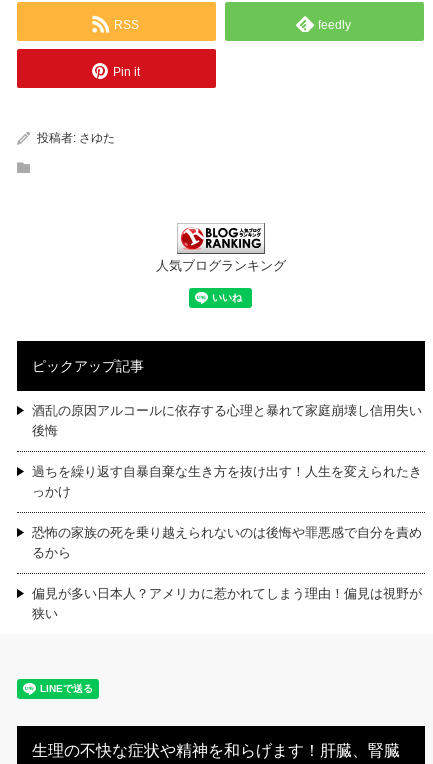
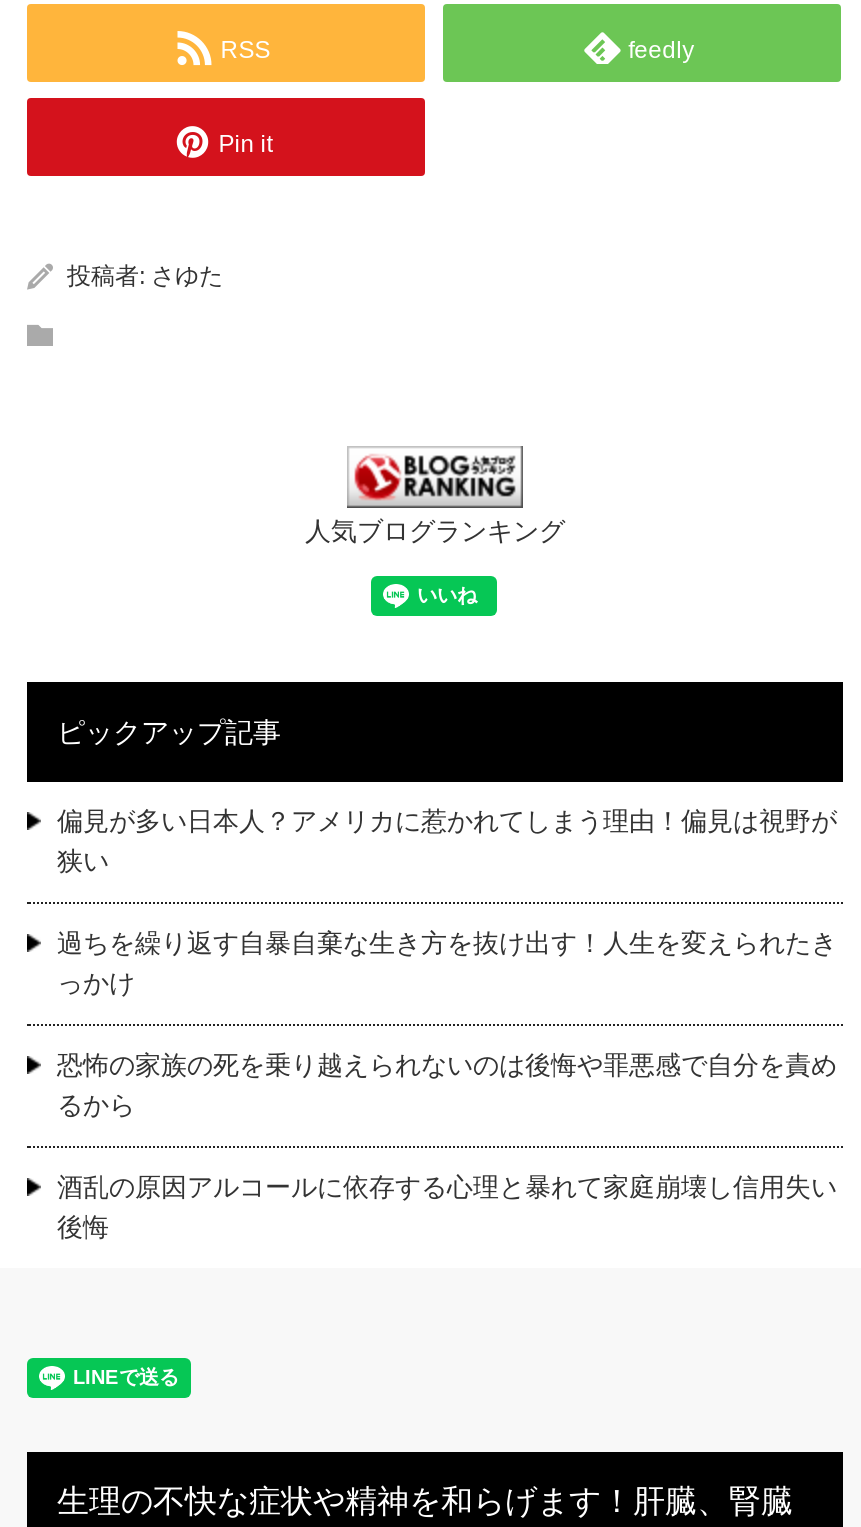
moved down: 酒乱の原因アルコールに依存する心理と暴れて家庭崩壊し信用失い | 後悔

moved up: 偏見が多い日本人？アメリカに惹かれてしまう理由！偏見は視野が | 狭い
